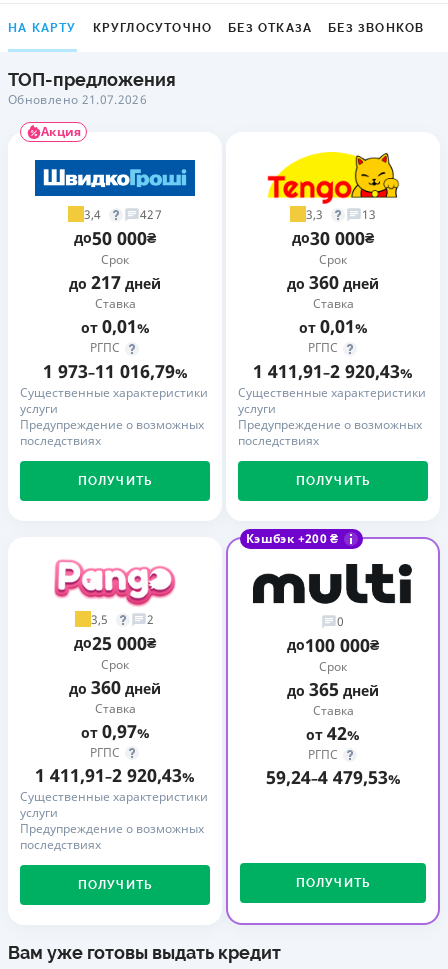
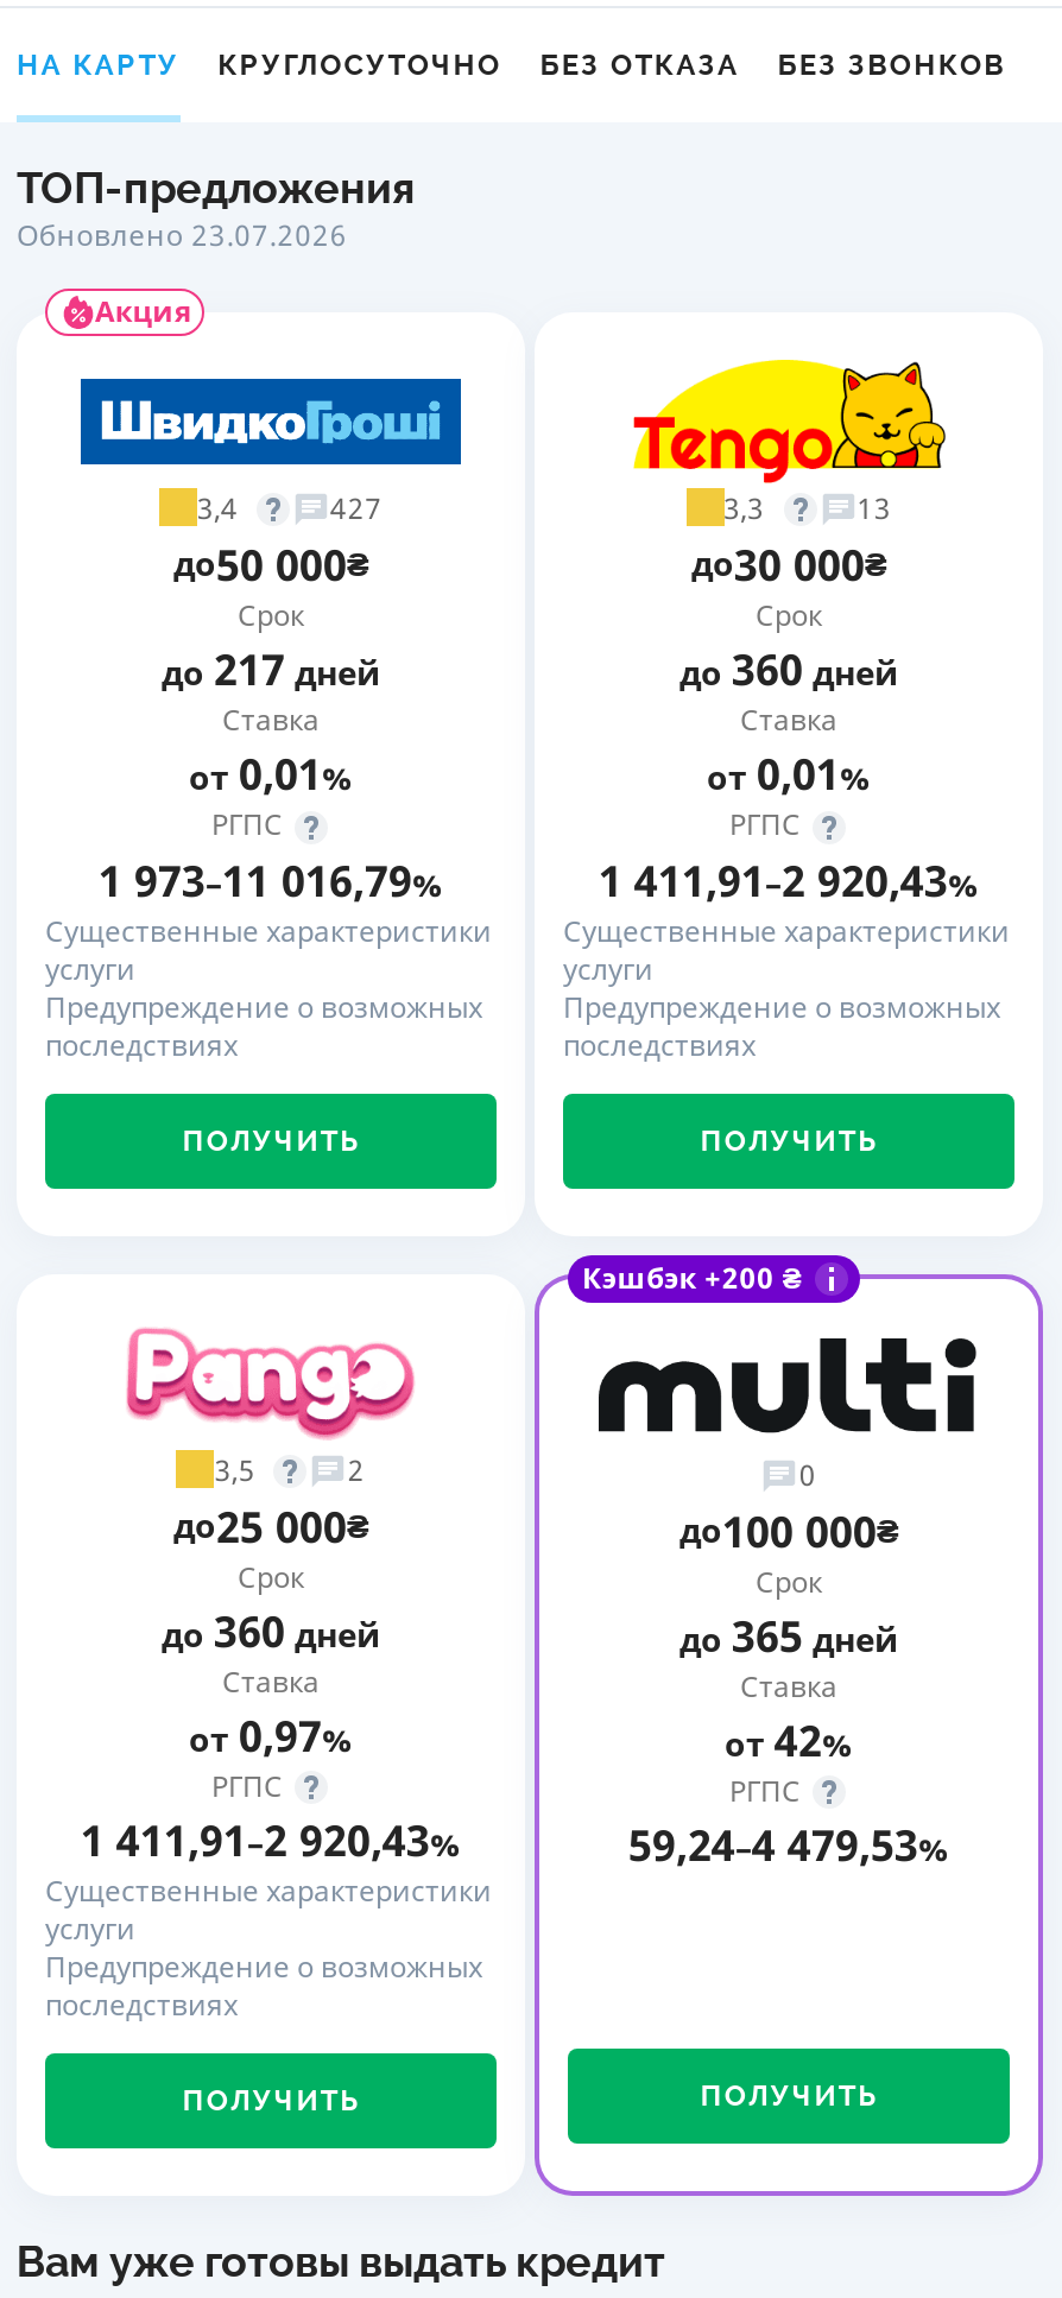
- Обновлено 21.07.2026
+ Обновлено 23.07.2026
